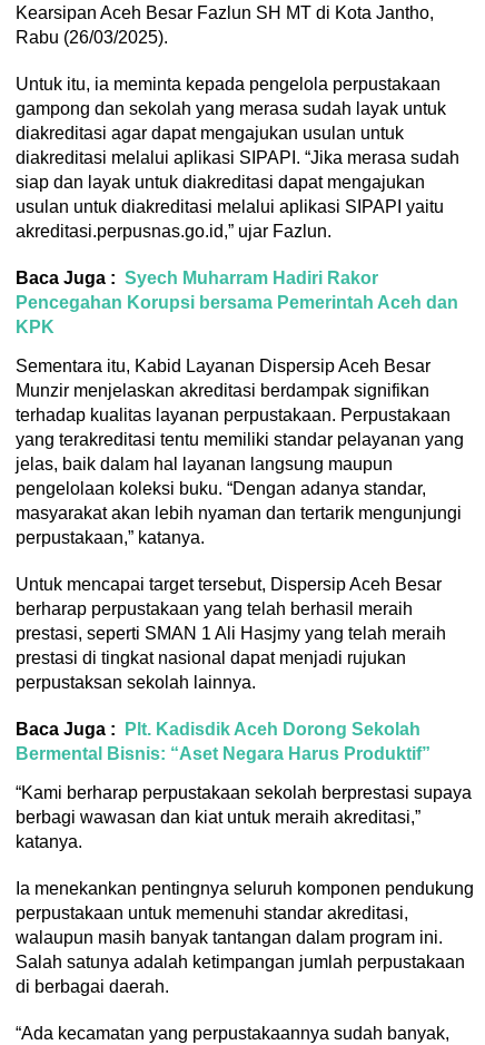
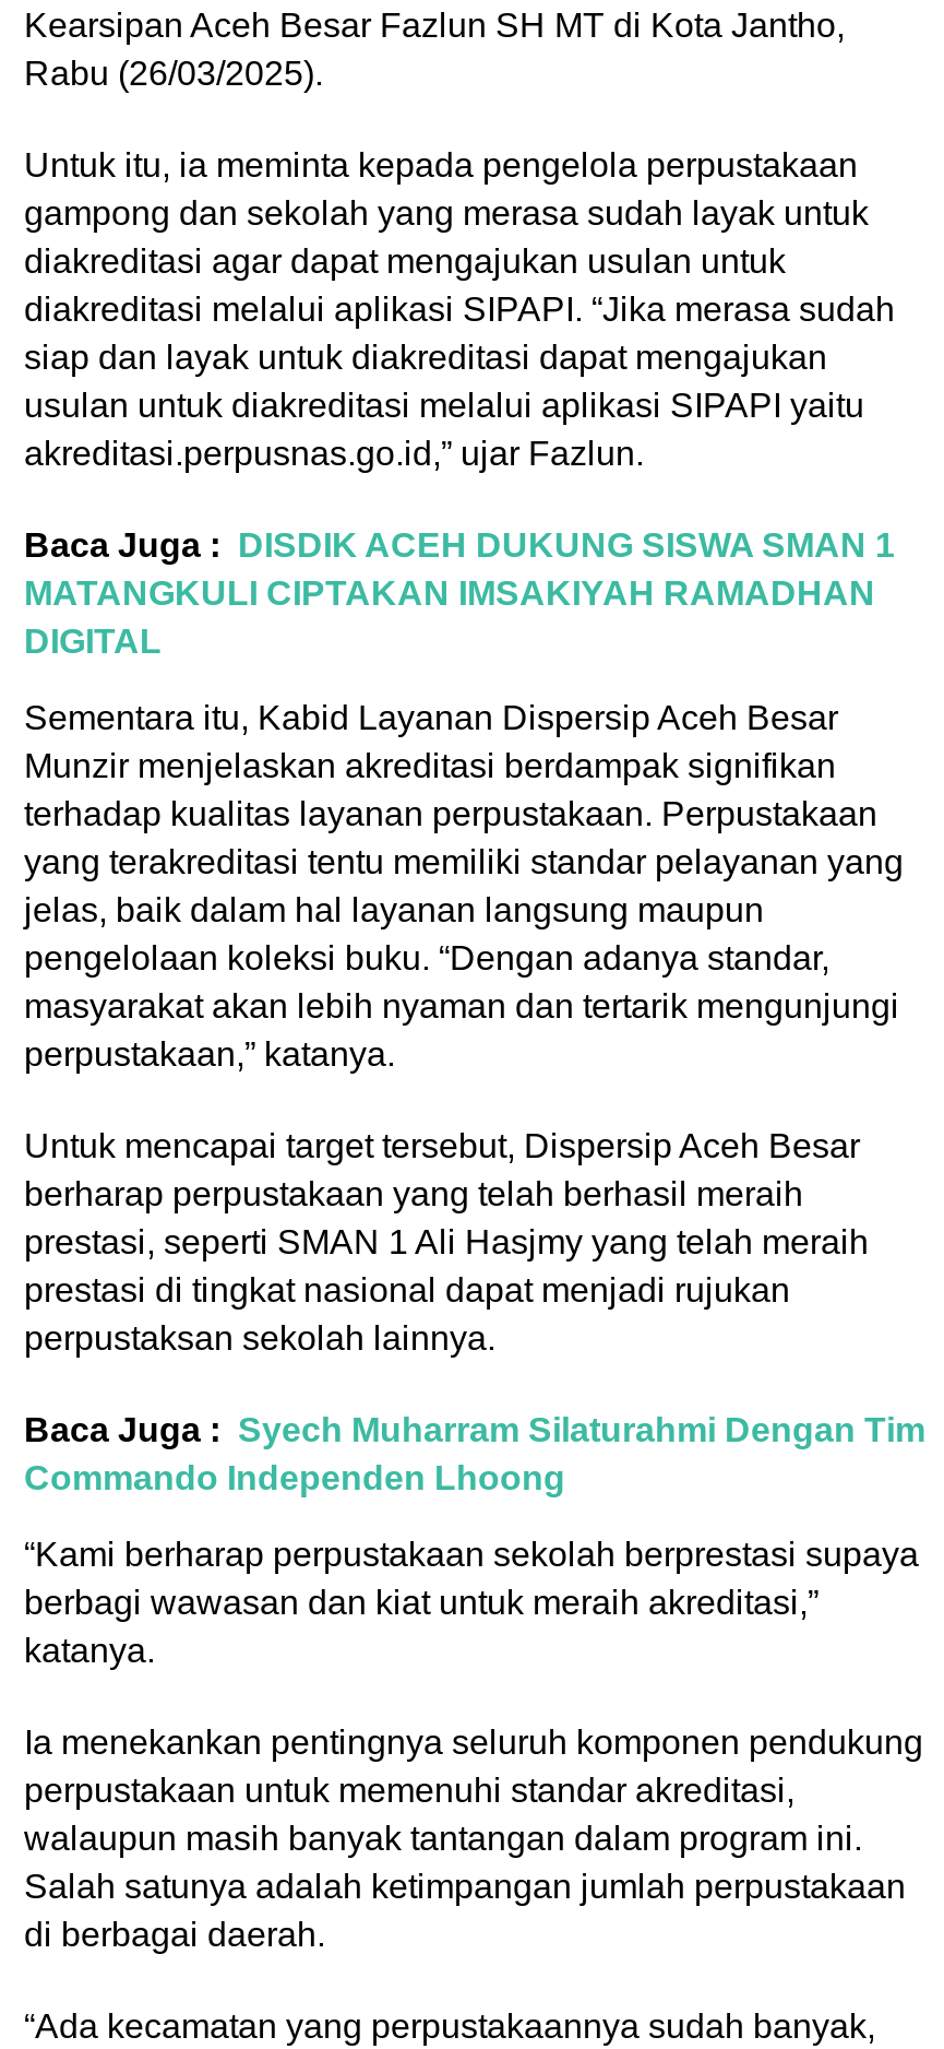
- Baca Juga : Syech Muharram Hadiri Rakor
- Pencegahan Korupsi bersama Pemerintah Aceh dan
- KPK
+ Baca Juga : DISDIK ACEH DUKUNG SISWA SMAN 1
+ MATANGKULI CIPTAKAN IMSAKIYAH RAMADHAN
+ DIGITAL

- Baca Juga : Plt. Kadisdik Aceh Dorong Sekolah
- Bermental Bisnis: “Aset Negara Harus Produktif”
+ Baca Juga : Syech Muharram Silaturahmi Dengan Tim
+ Commando Independen Lhoong
